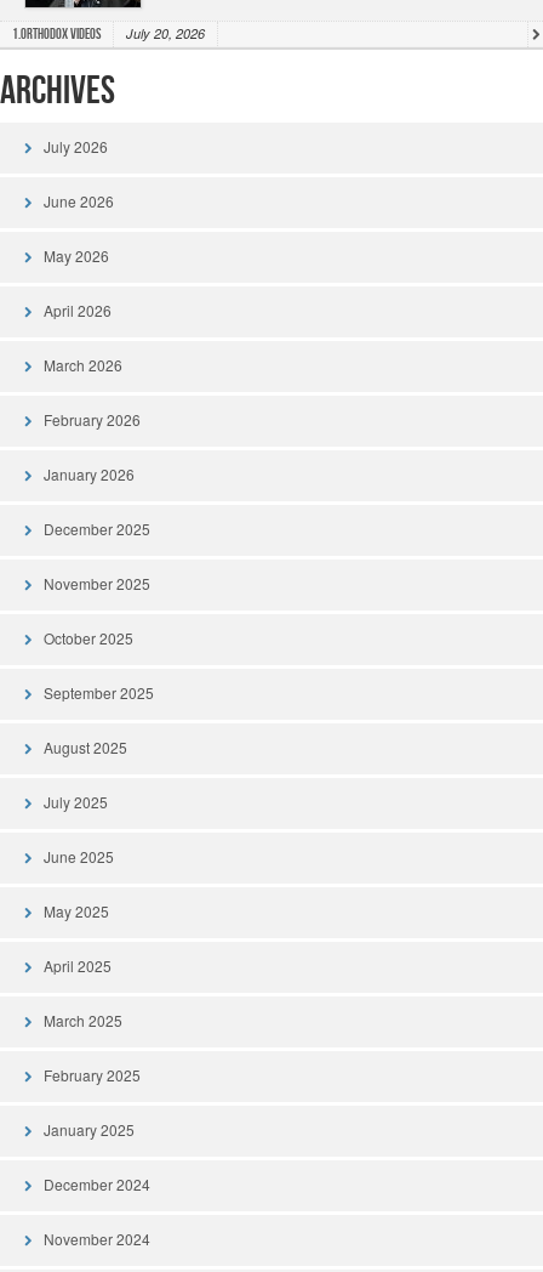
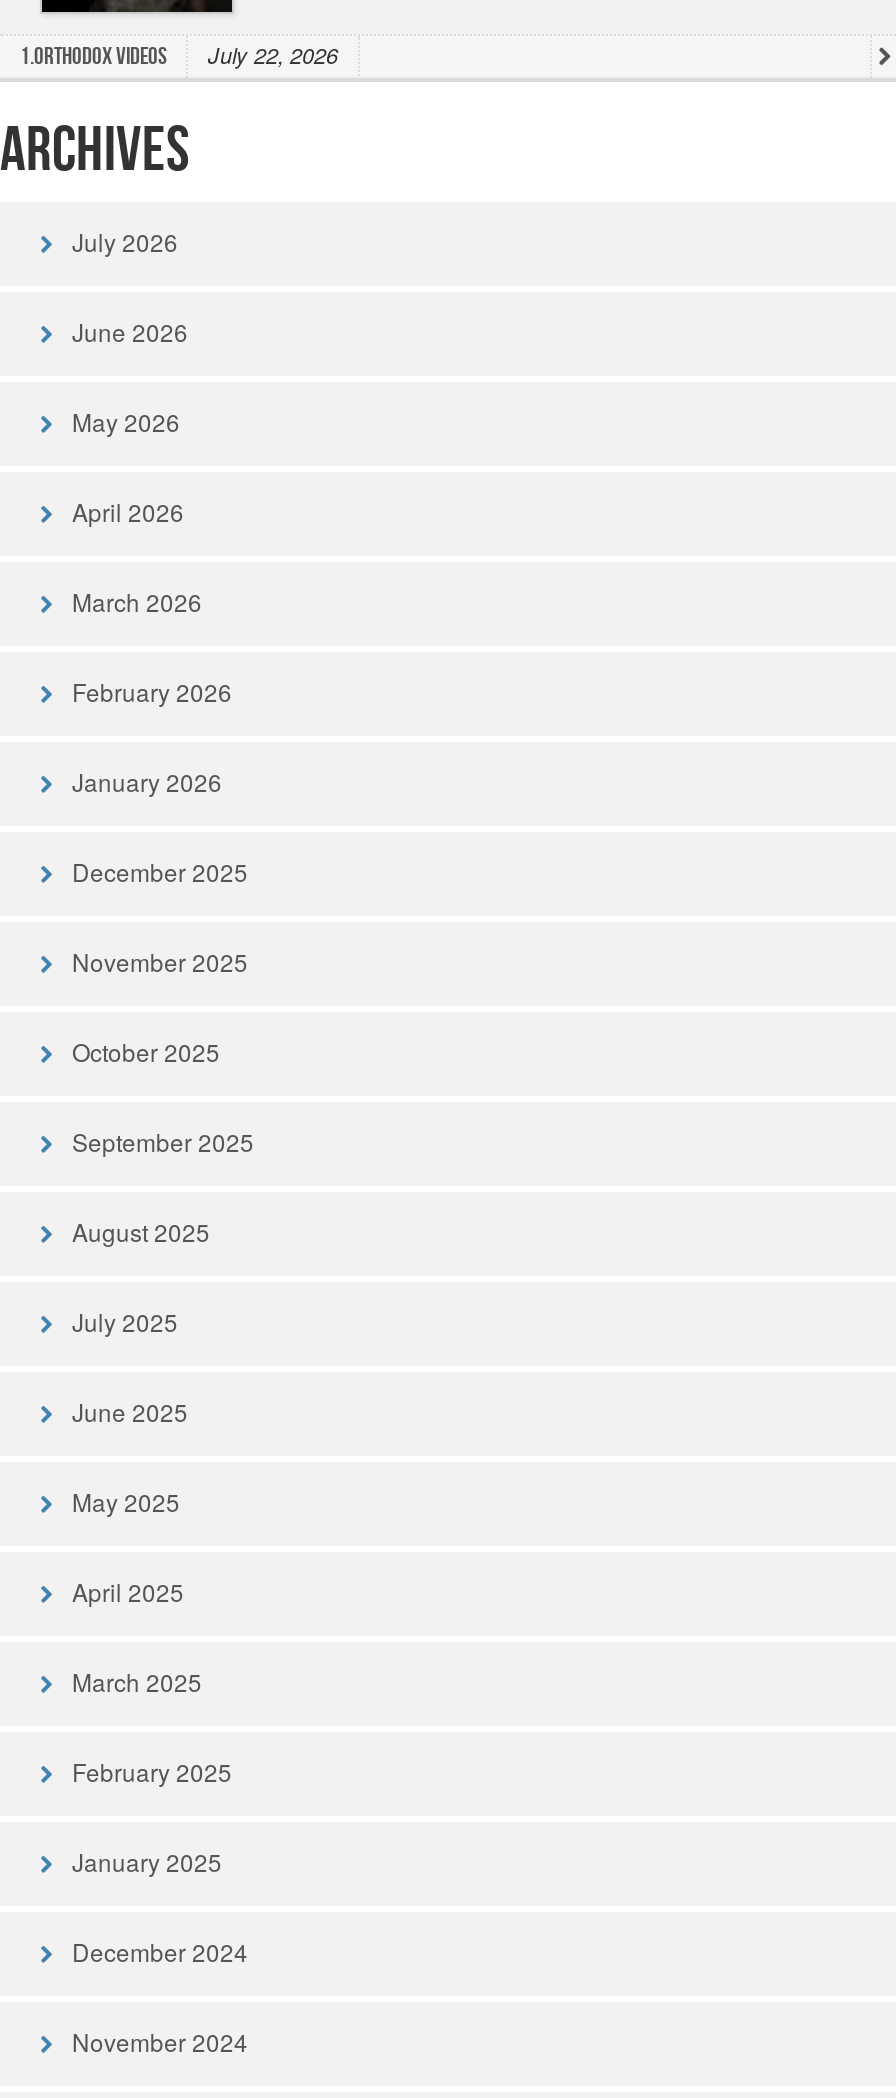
- July 20, 2026
+ July 22, 2026
